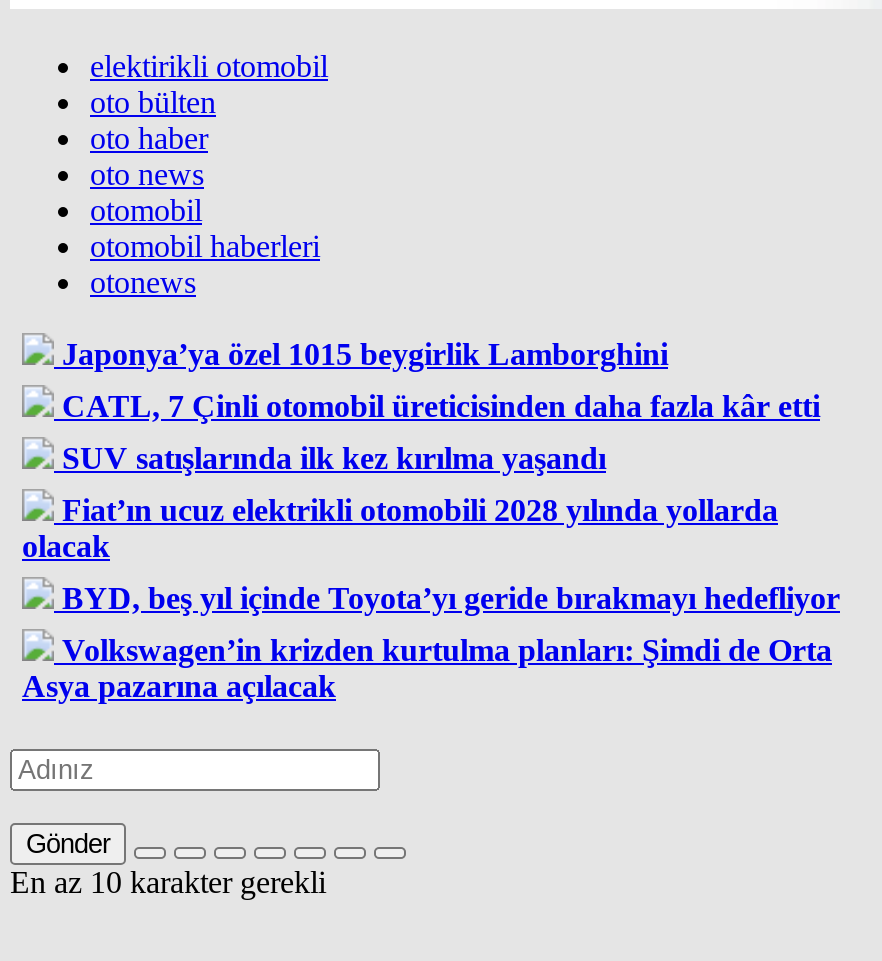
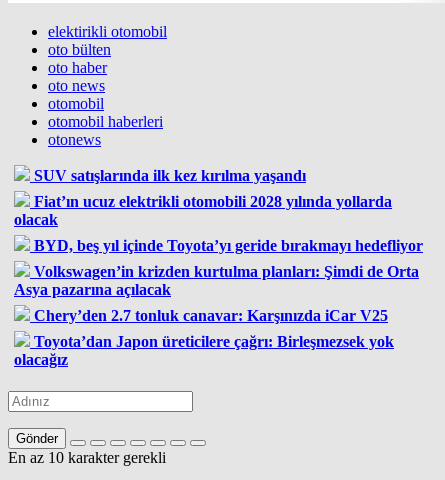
- Japonya’ya özel 1015 beygirlik Lamborghini
- CATL, 7 Çinli otomobil üreticisinden daha fazla kâr etti

moved up: SUV satışlarında ilk kez kırılma yaşandı | Fiat’ın ucuz elektrikli otomobili 2028 yılında yollarda | olacak | BYD, beş yıl içinde Toyota’yı geride bırakmayı hedefliyor | Volkswagen’in krizden kurtulma planları: Şimdi de Orta | Asya pazarına açılacak

+ Chery’den 2.7 tonluk canavar: Karşınızda iCar V25
+ Toyota’dan Japon üreticilere çağrı: Birleşmezsek yok
+ olacağız
